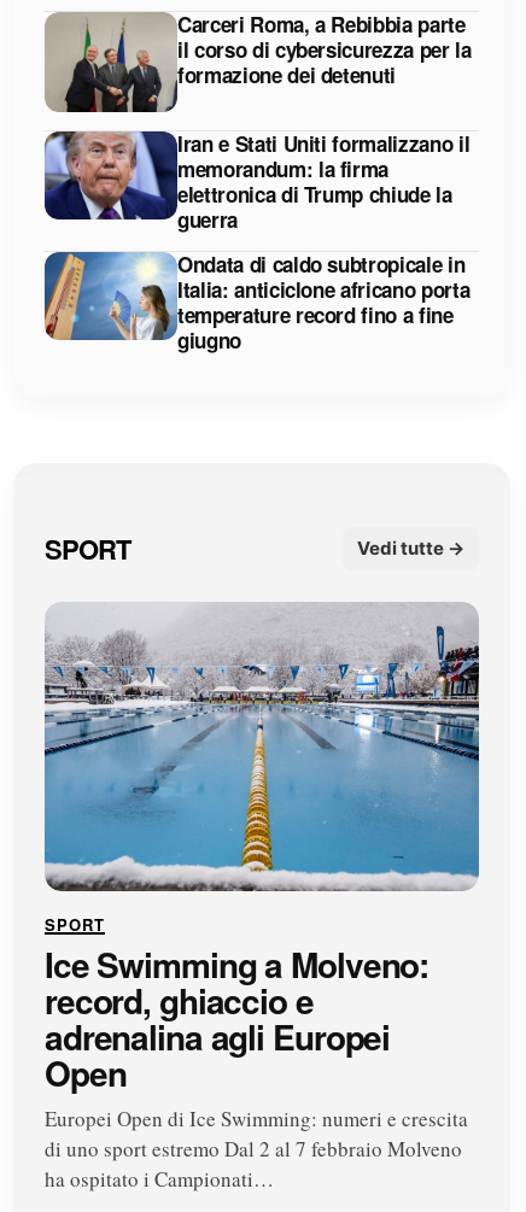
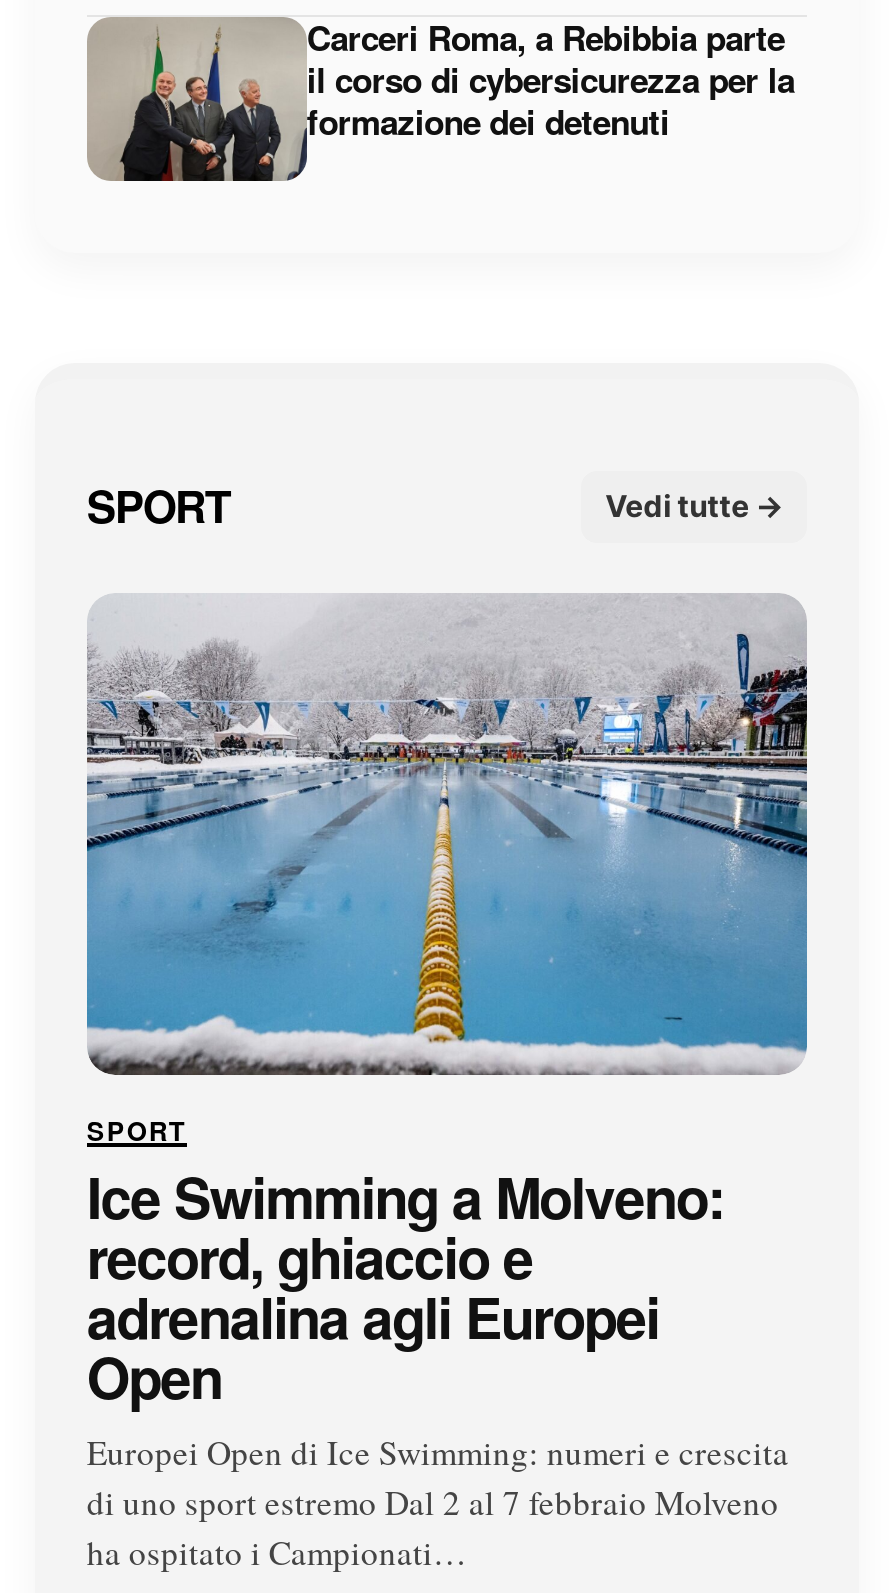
- [image]
- Iran e Stati Uniti formalizzano il
- memorandum: la firma
- elettronica di Trump chiude la
- guerra
- Ondata di caldo subtropicale in
- Italia: anticiclone africano porta
- temperature record fino a fine
- giugno

- [image]
